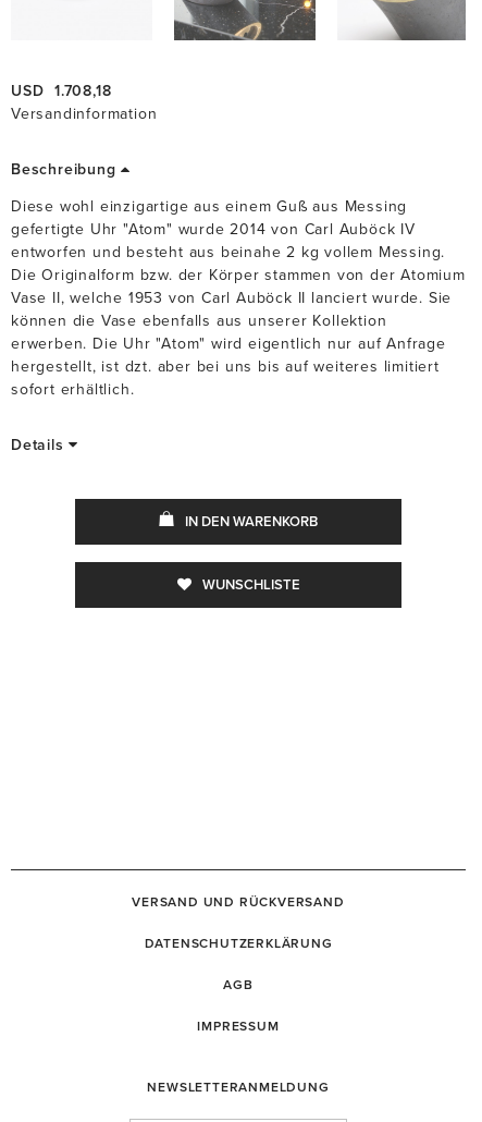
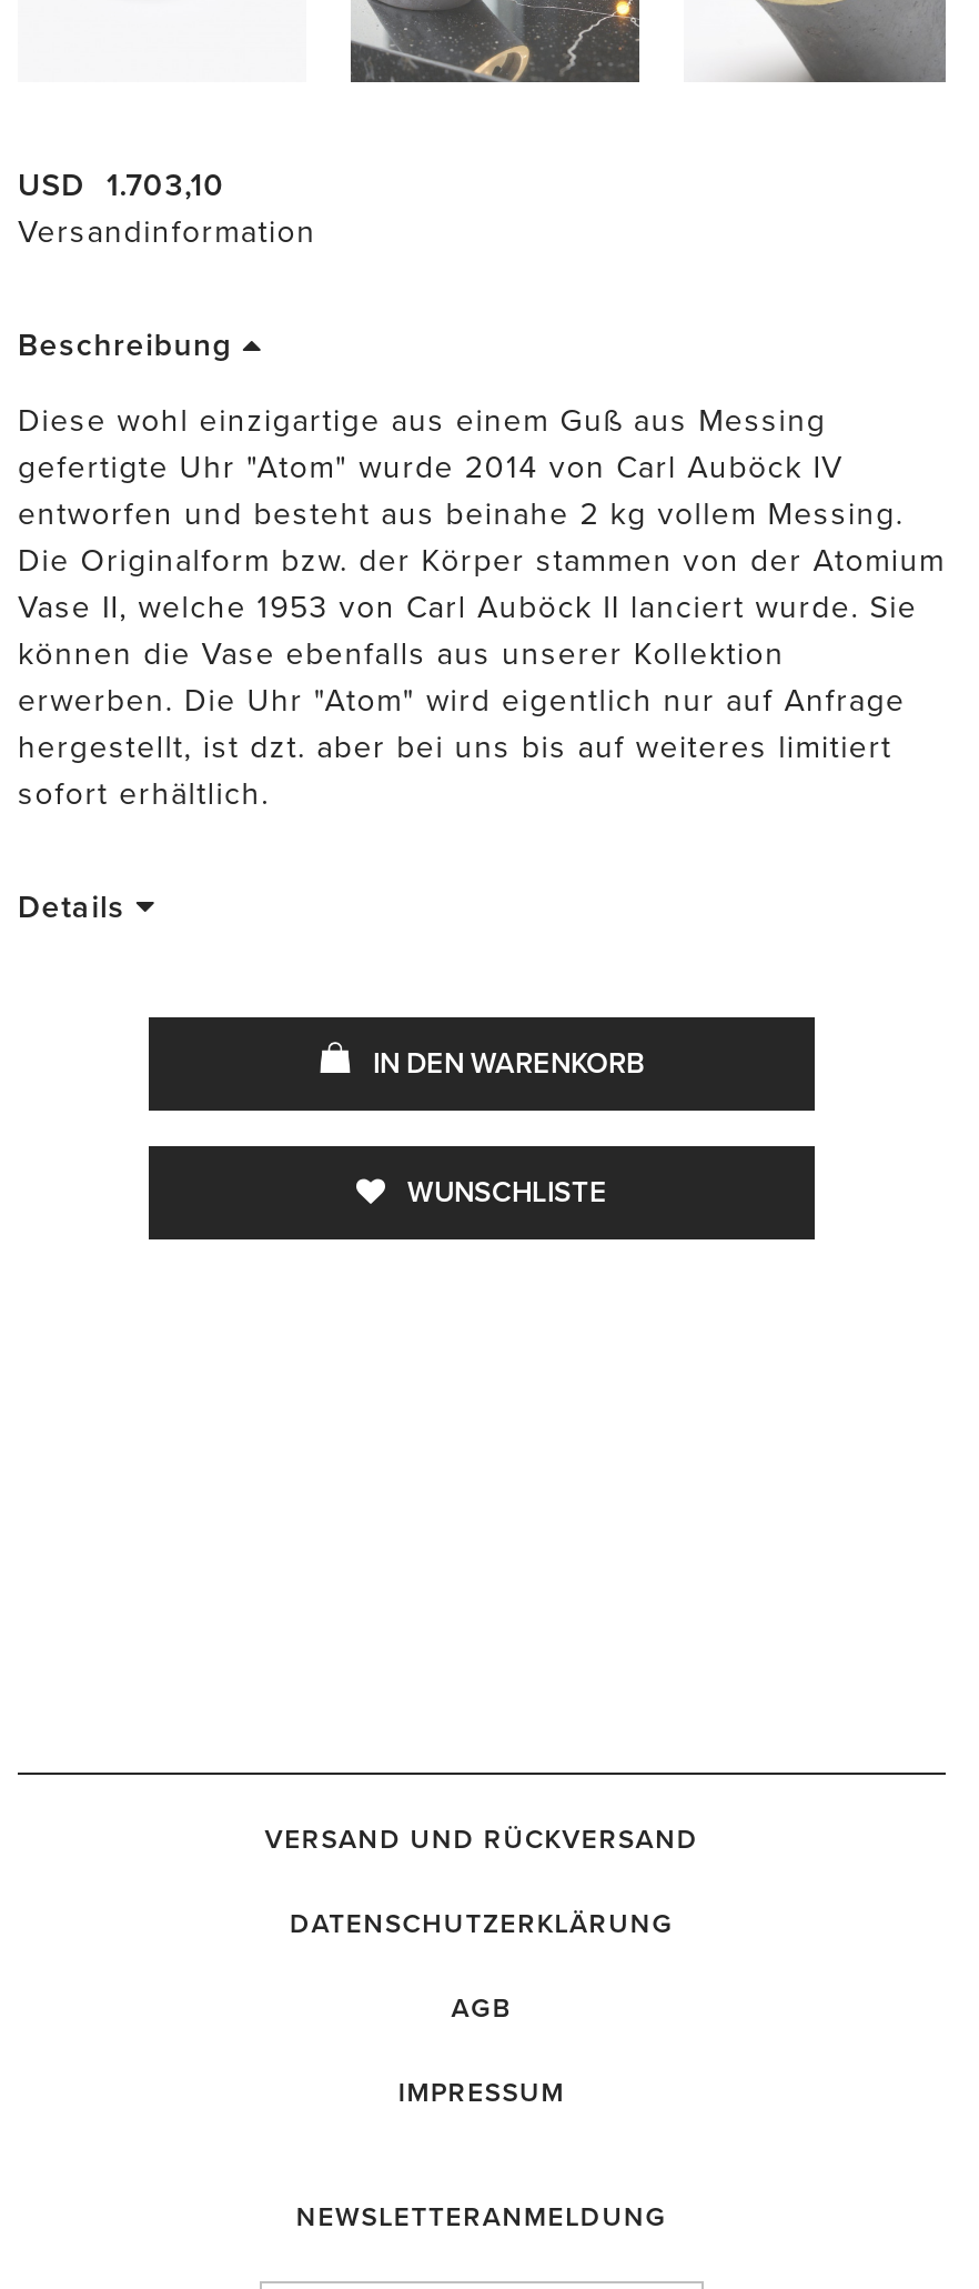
- USD 1.708,18
+ USD 1.703,10
